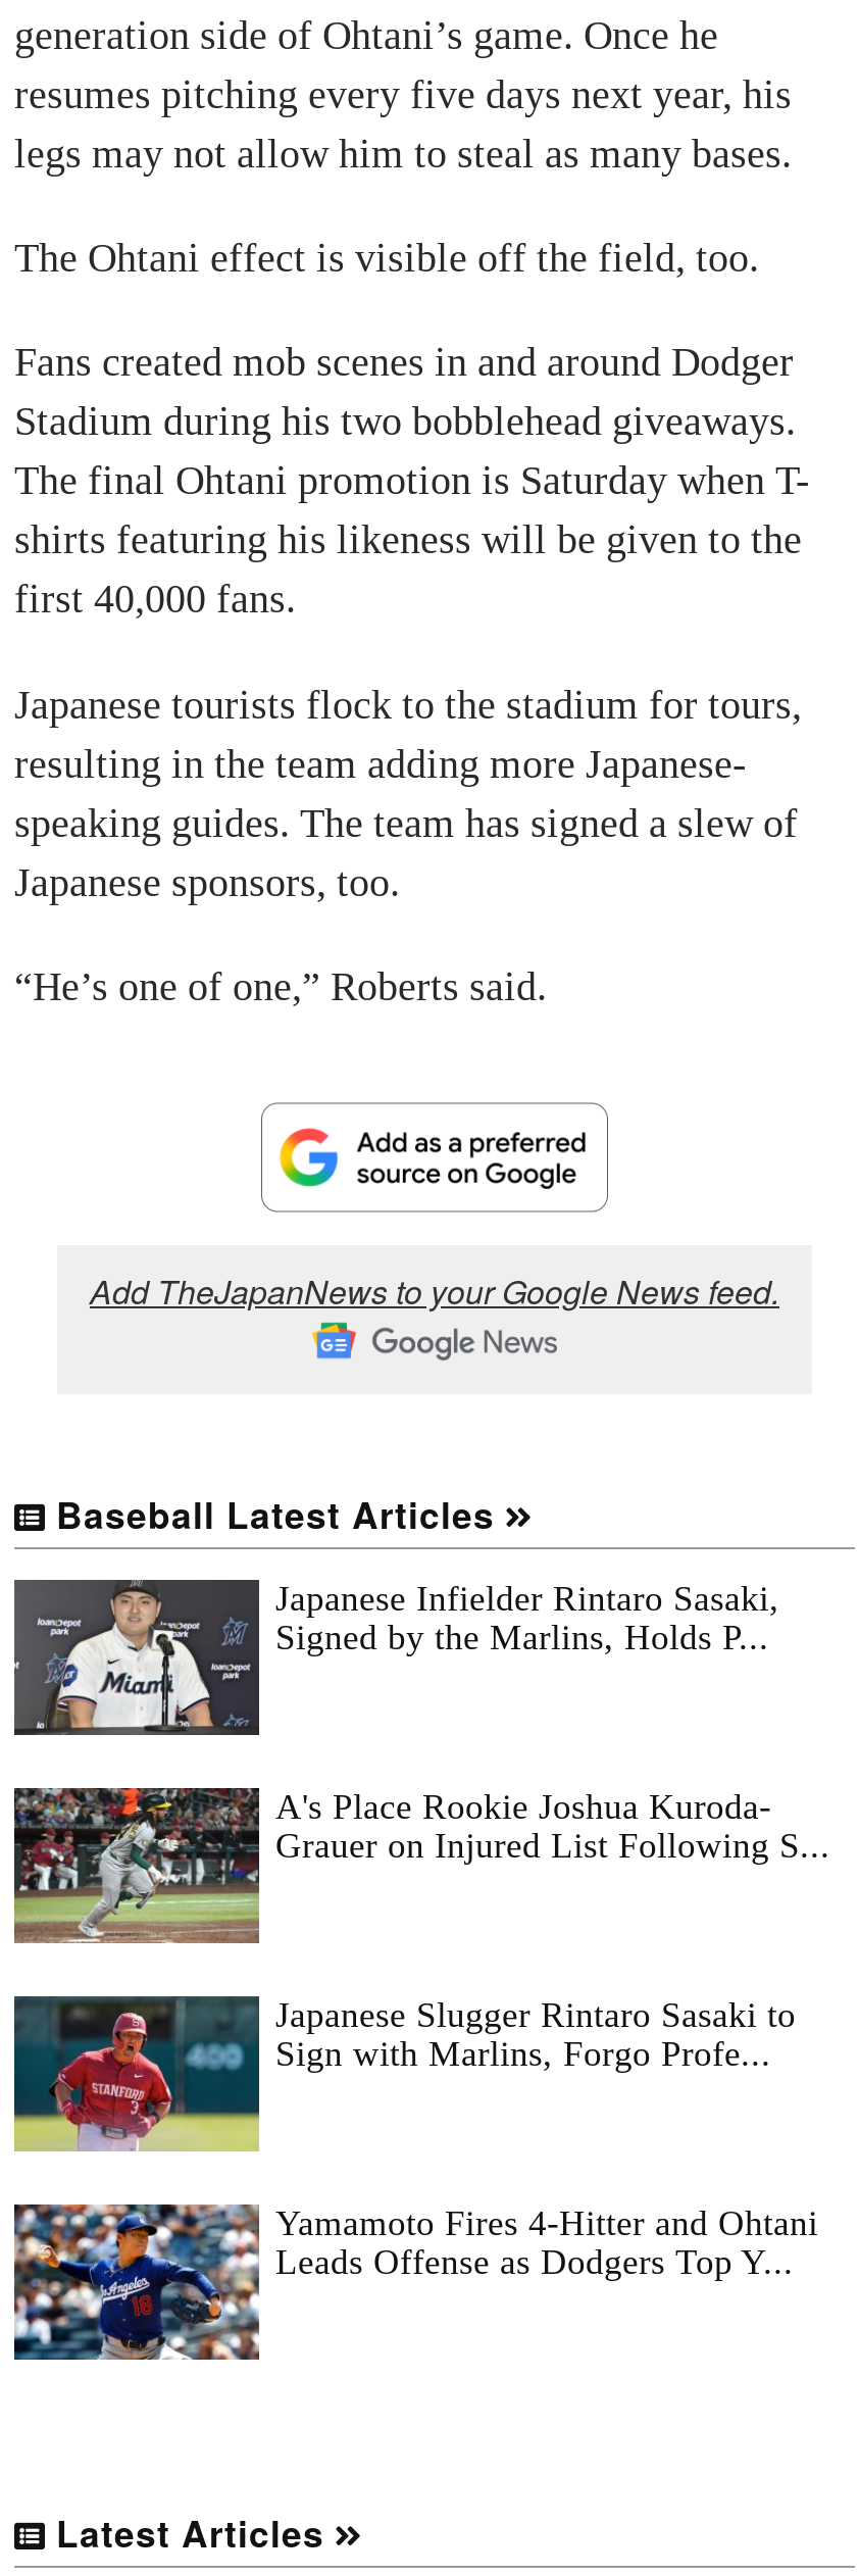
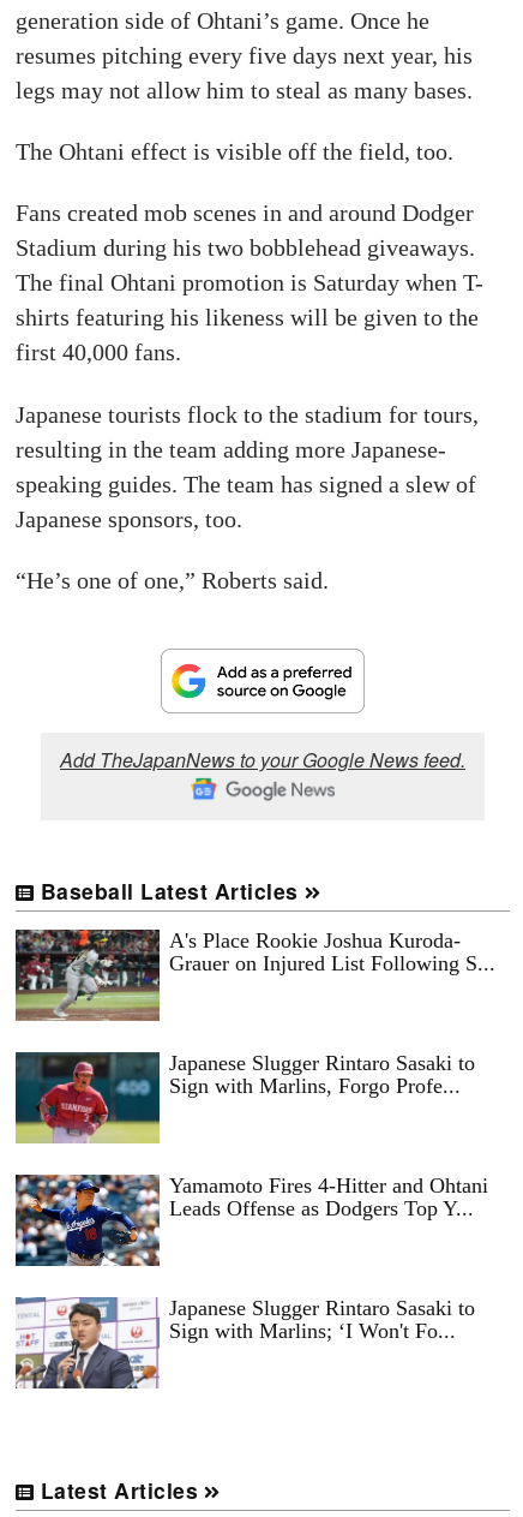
- [image]
- Japanese Infielder Rintaro Sasaki,
- Signed by the Marlins, Holds P...

moved up: [image] | A's Place Rookie Joshua Kuroda- | Grauer on Injured List Following S... | Japanese Slugger Rintaro Sasaki to | Sign with Marlins, Forgo Profe... | Yamamoto Fires 4-Hitter and Ohtani | Leads Offense as Dodgers Top Y...

+ [image]
+ Japanese Slugger Rintaro Sasaki to
+ Sign with Marlins; ‘I Won't Fo...
